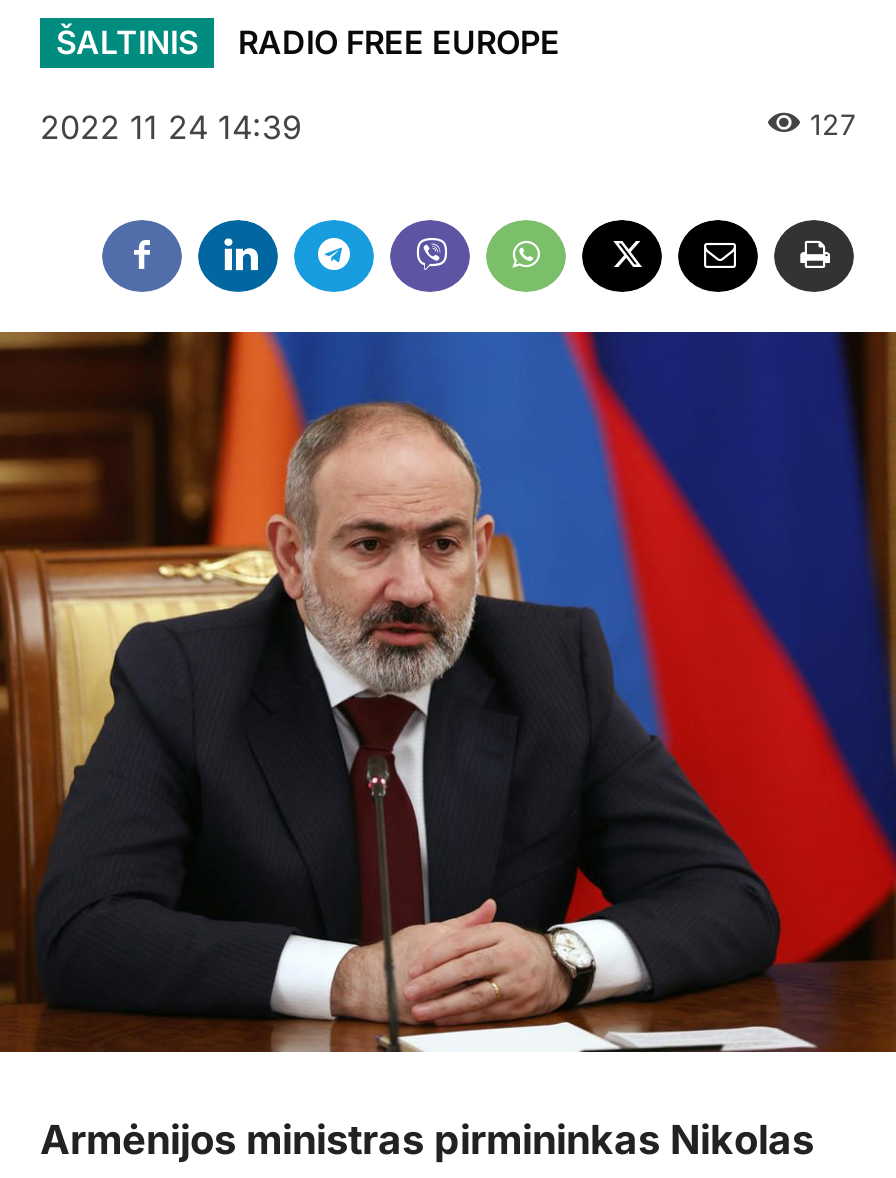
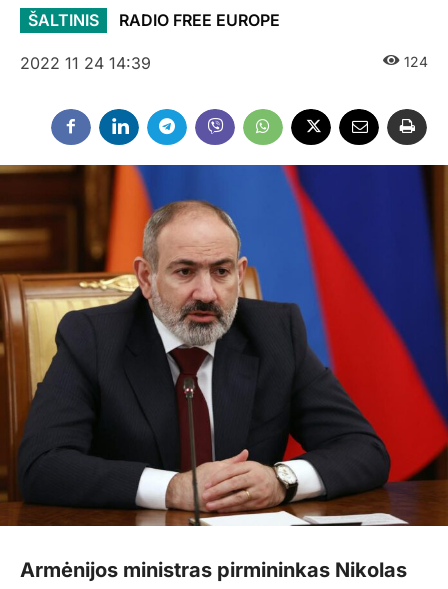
- 127
+ 124
